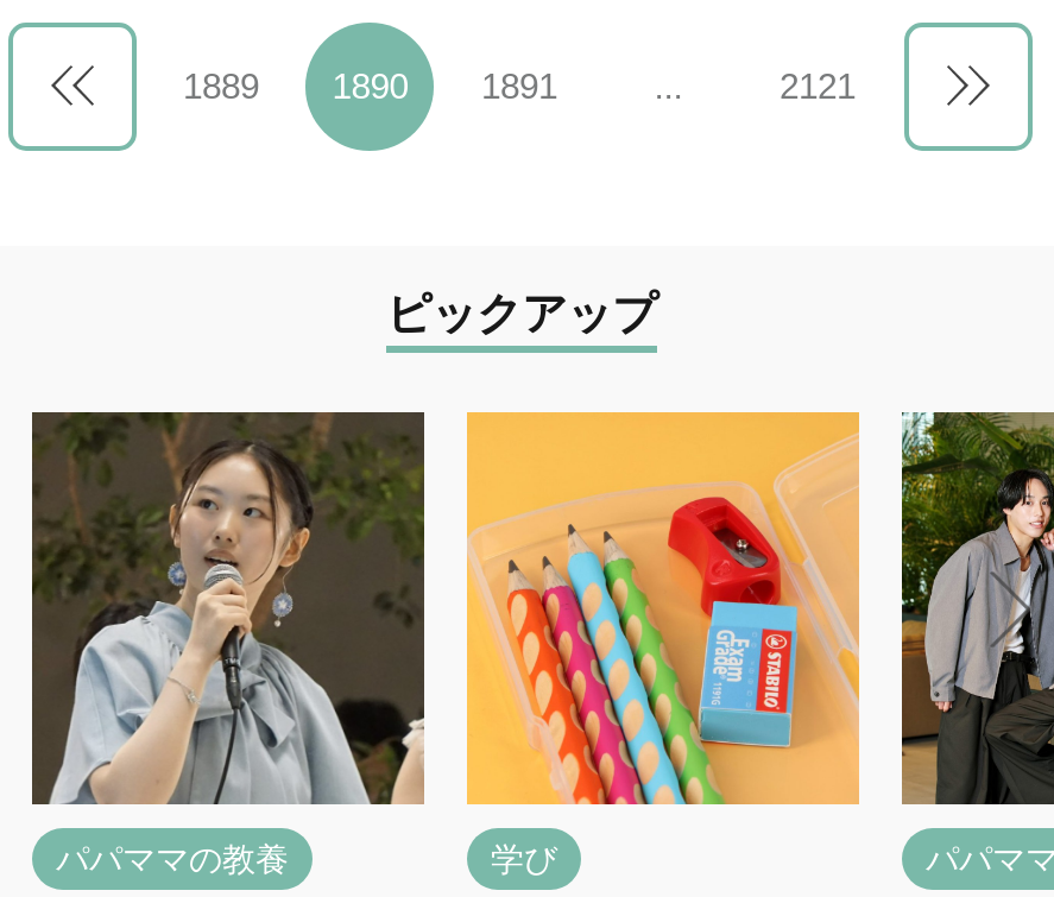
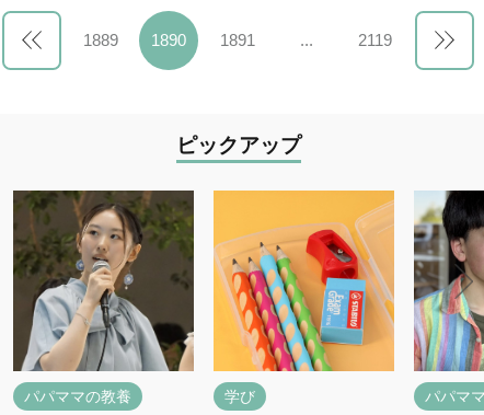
- 2121
+ 2119

- [image]
+ [image]
